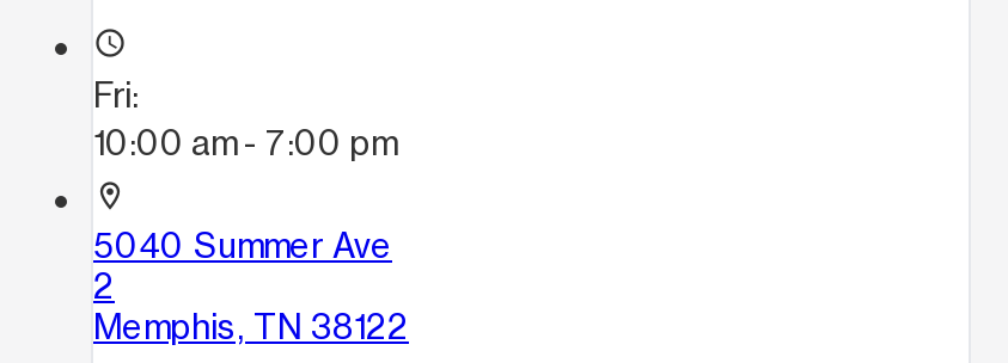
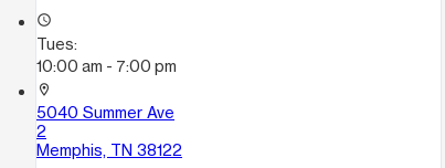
- Fri:
+ Tues:
